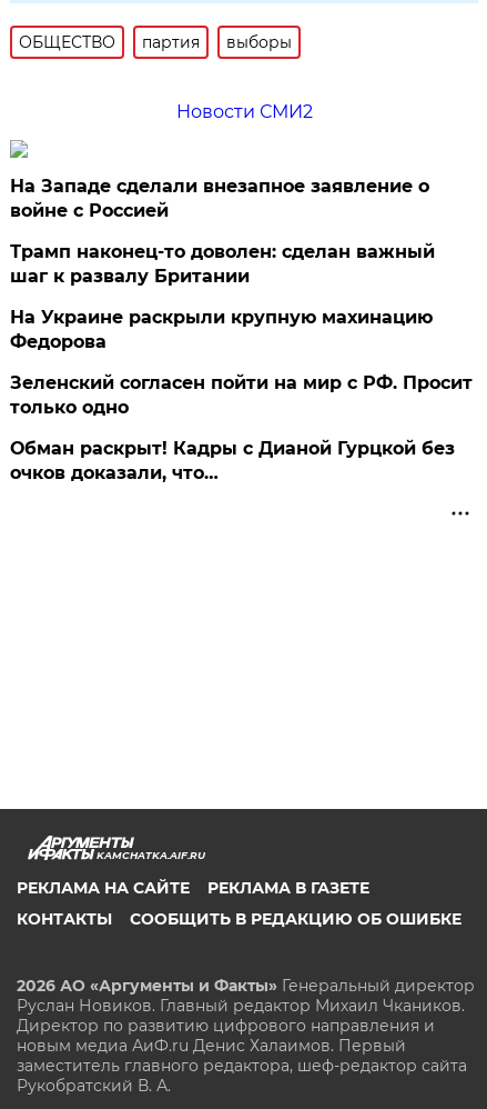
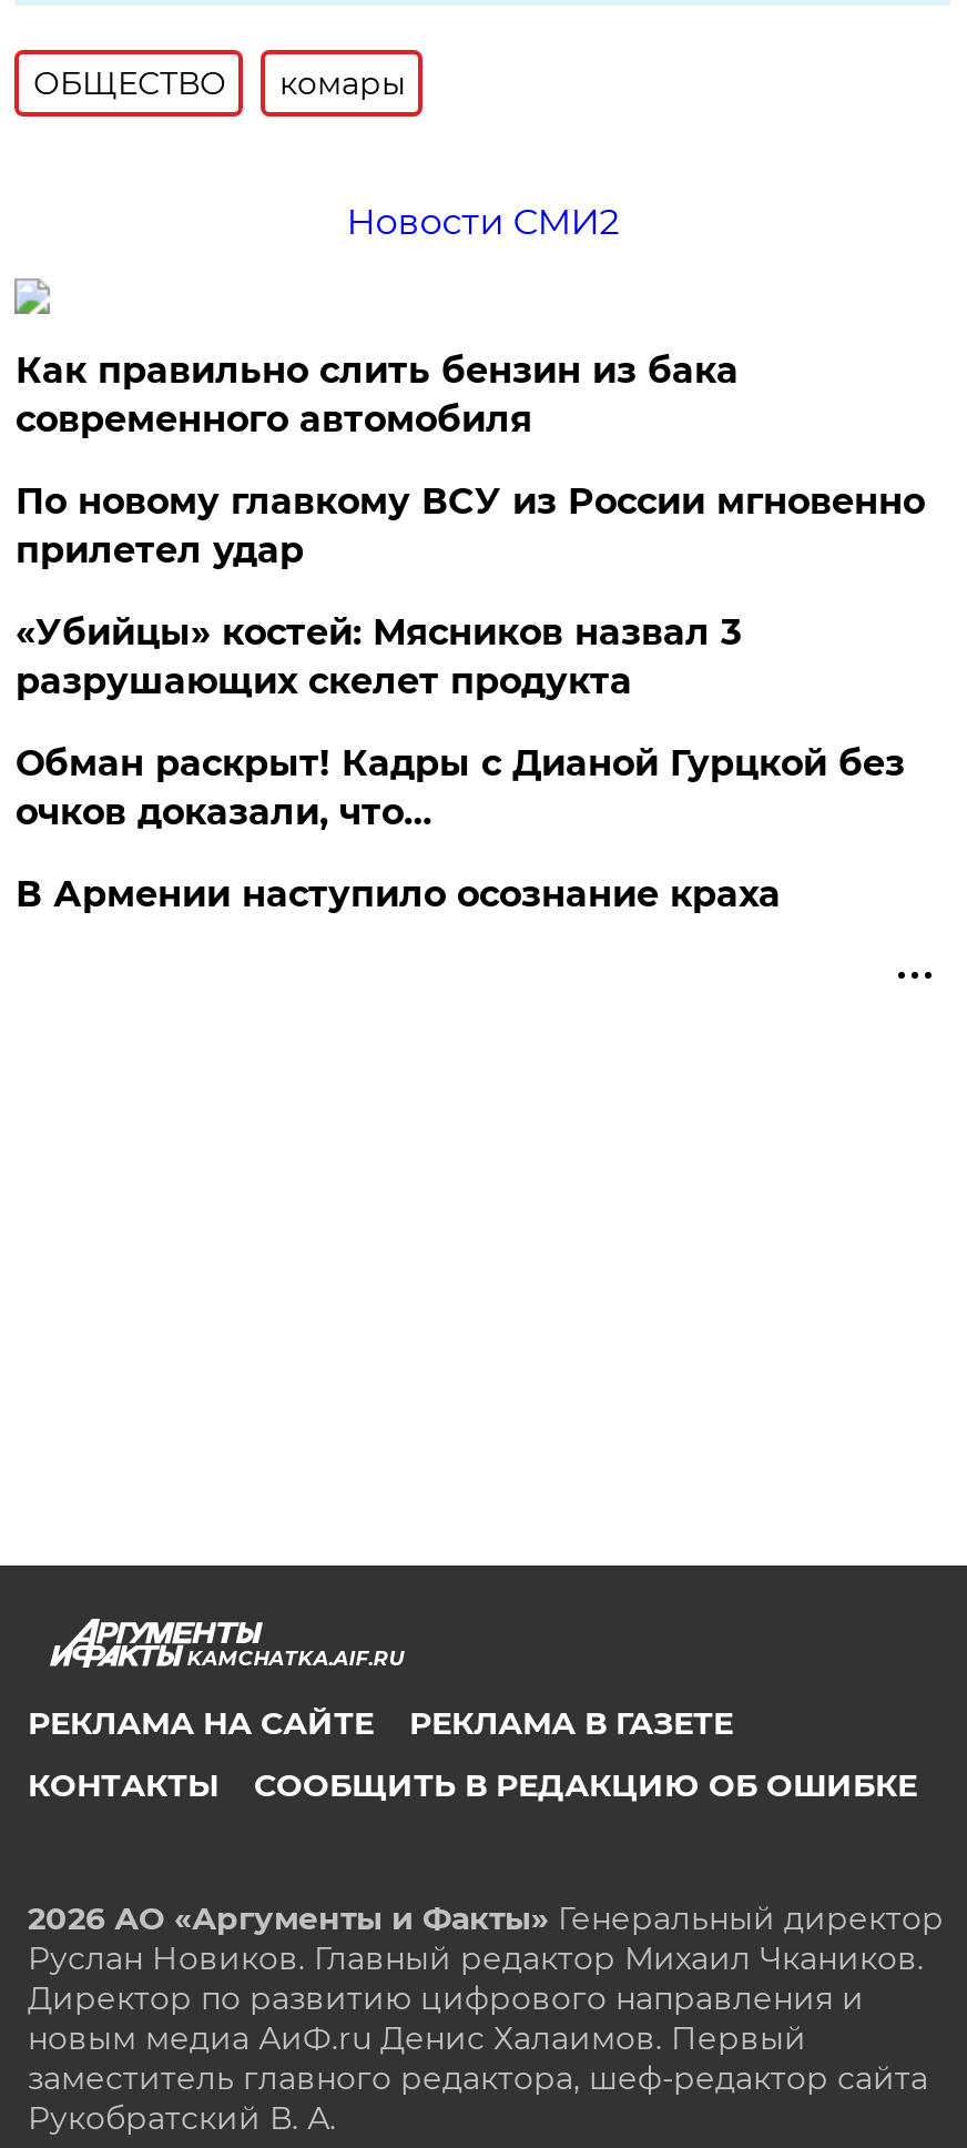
- партия
- выборы
+ комары

- На Западе сделали внезапное заявление о
- войне с Россией
- Трамп наконец-то доволен: сделан важный
- шаг к развалу Британии
- На Украине раскрыли крупную махинацию
- Федорова
- Зеленский согласен пойти на мир с РФ. Просит
- только одно
+ Как правильно слить бензин из бака
+ современного автомобиля
+ По новому главкому ВСУ из России мгновенно
+ прилетел удар
+ «Убийцы» костей: Мясников назвал 3
+ разрушающих скелет продукта

moved up: Обман раскрыт! Кадры с Дианой Гурцкой без | очков доказали, что…

+ В Армении наступило осознание краха
